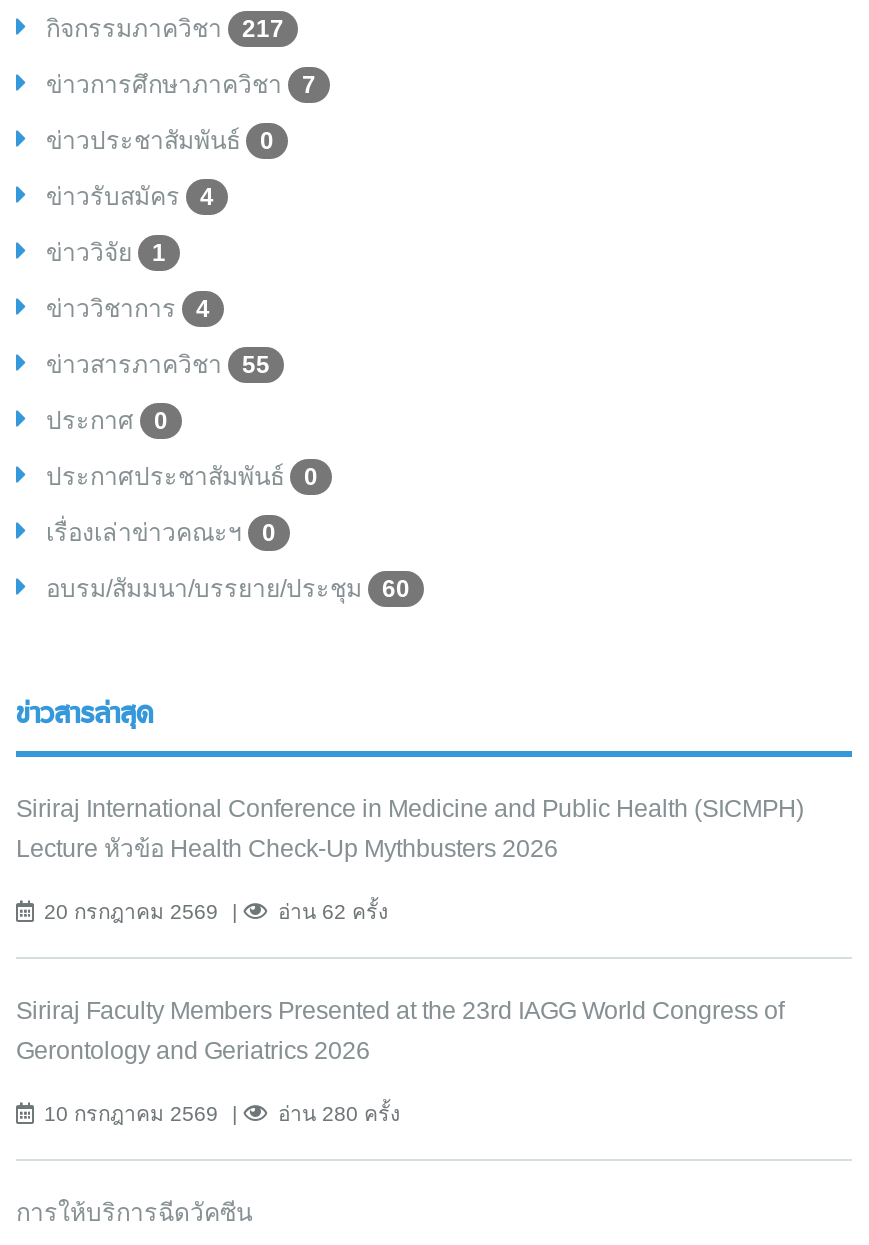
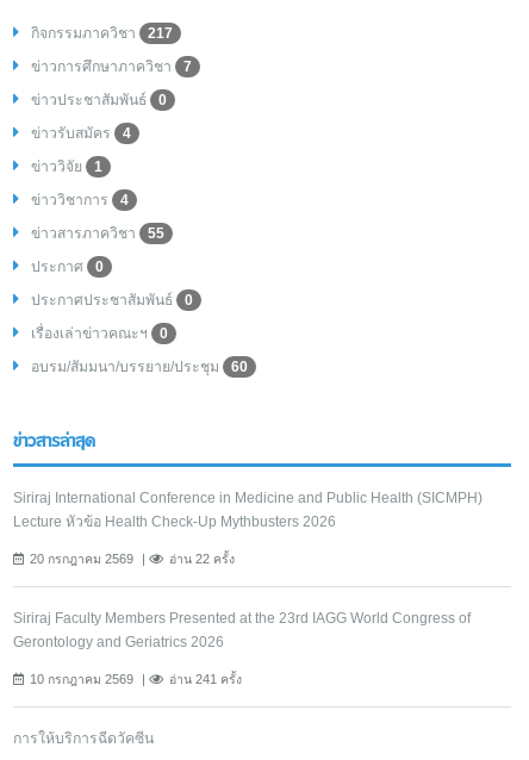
- อ่าน 62 ครั้ง
+ อ่าน 22 ครั้ง

- อ่าน 280 ครั้ง
+ อ่าน 241 ครั้ง
